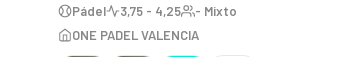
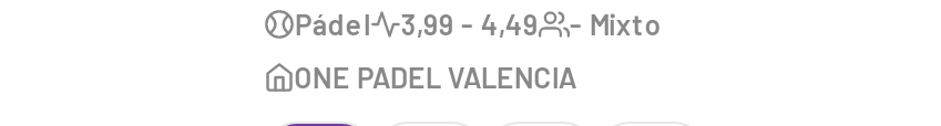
- Pádel 3,75 - 4,25 - Mixto
+ Pádel 3,99 - 4,49 - Mixto
